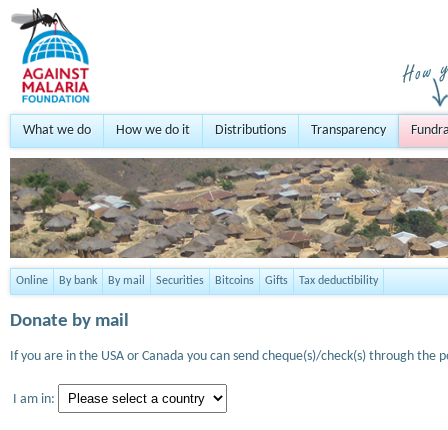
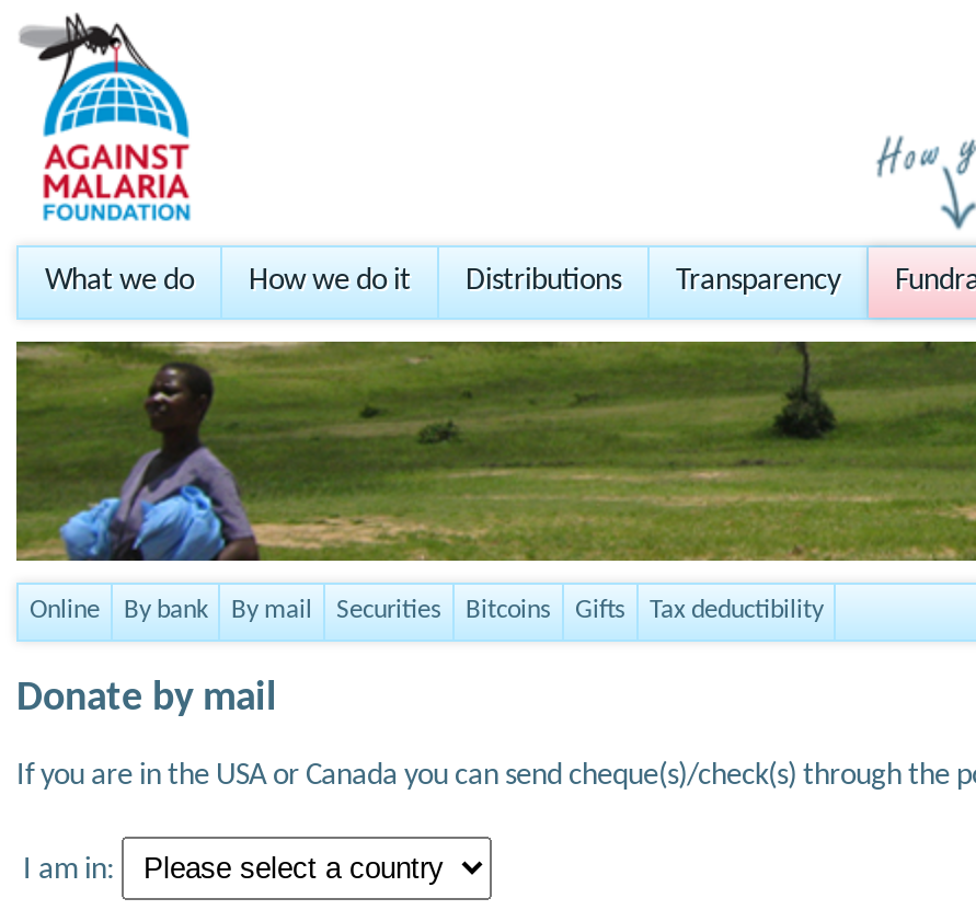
- [image]
+ [image]
